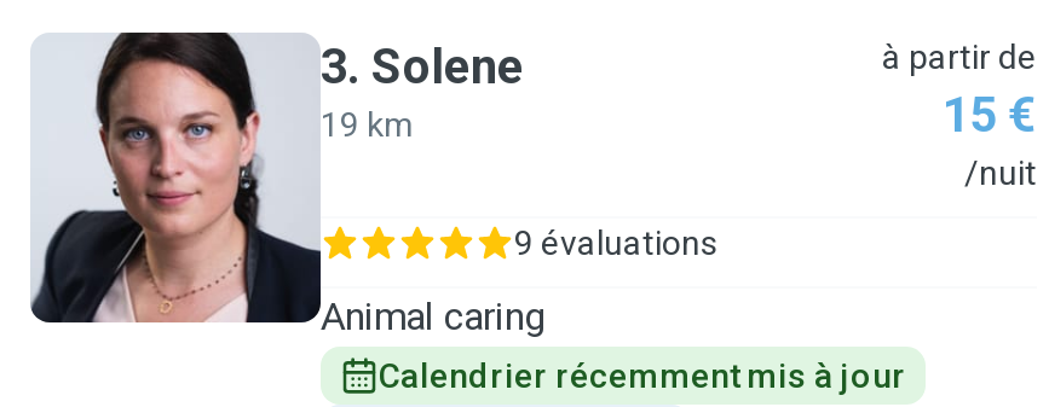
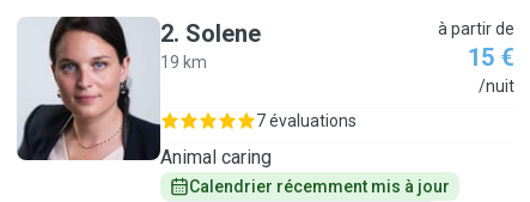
- 3. Solene
+ 2. Solene

- 9 évaluations
+ 7 évaluations
